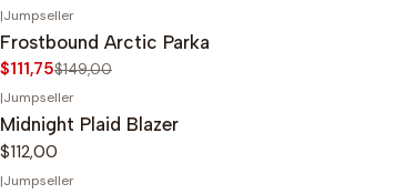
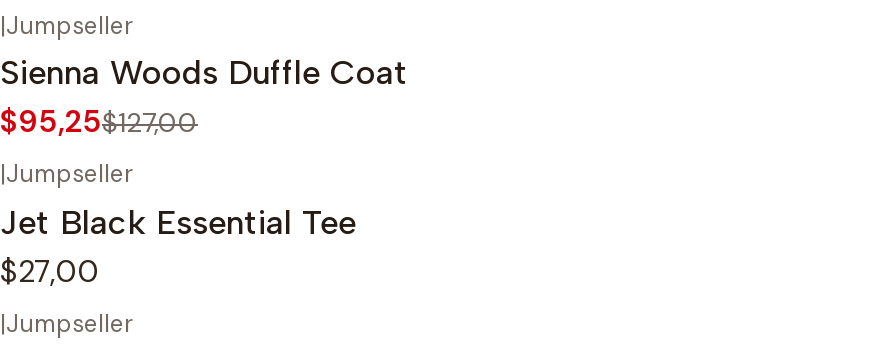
- Frostbound Arctic Parka
- $111,75$149,00
+ Sienna Woods Duffle Coat
+ $95,25$127,00

- Midnight Plaid Blazer
- $112,00
+ Jet Black Essential Tee
+ $27,00
